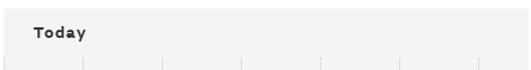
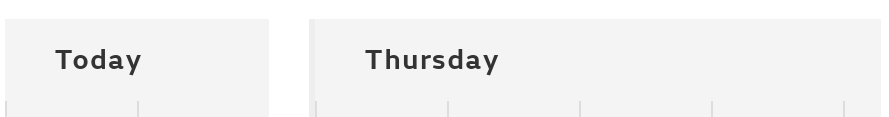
+ Thursday
